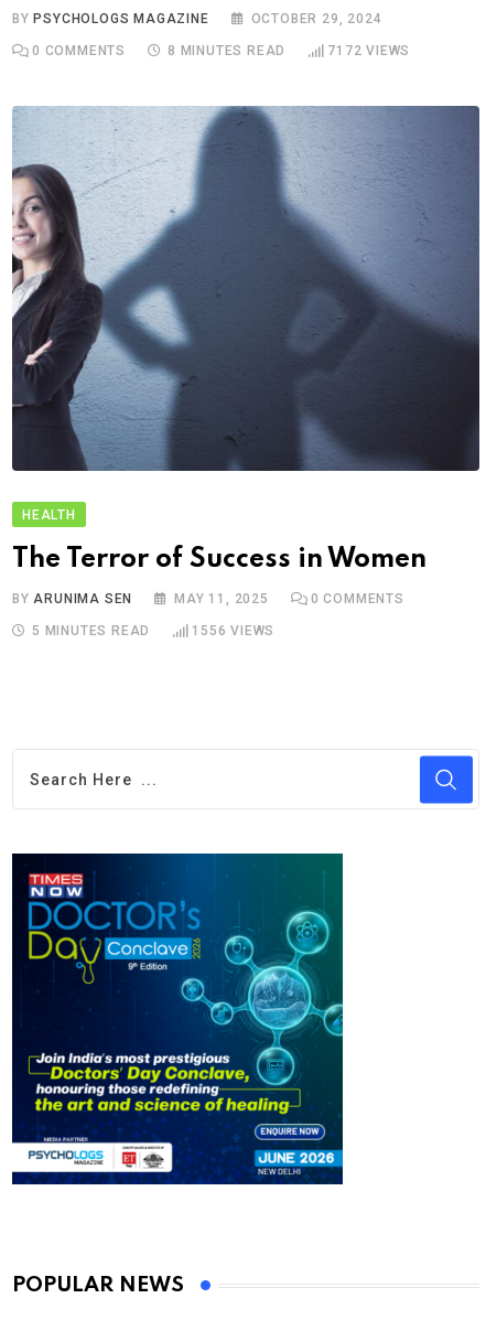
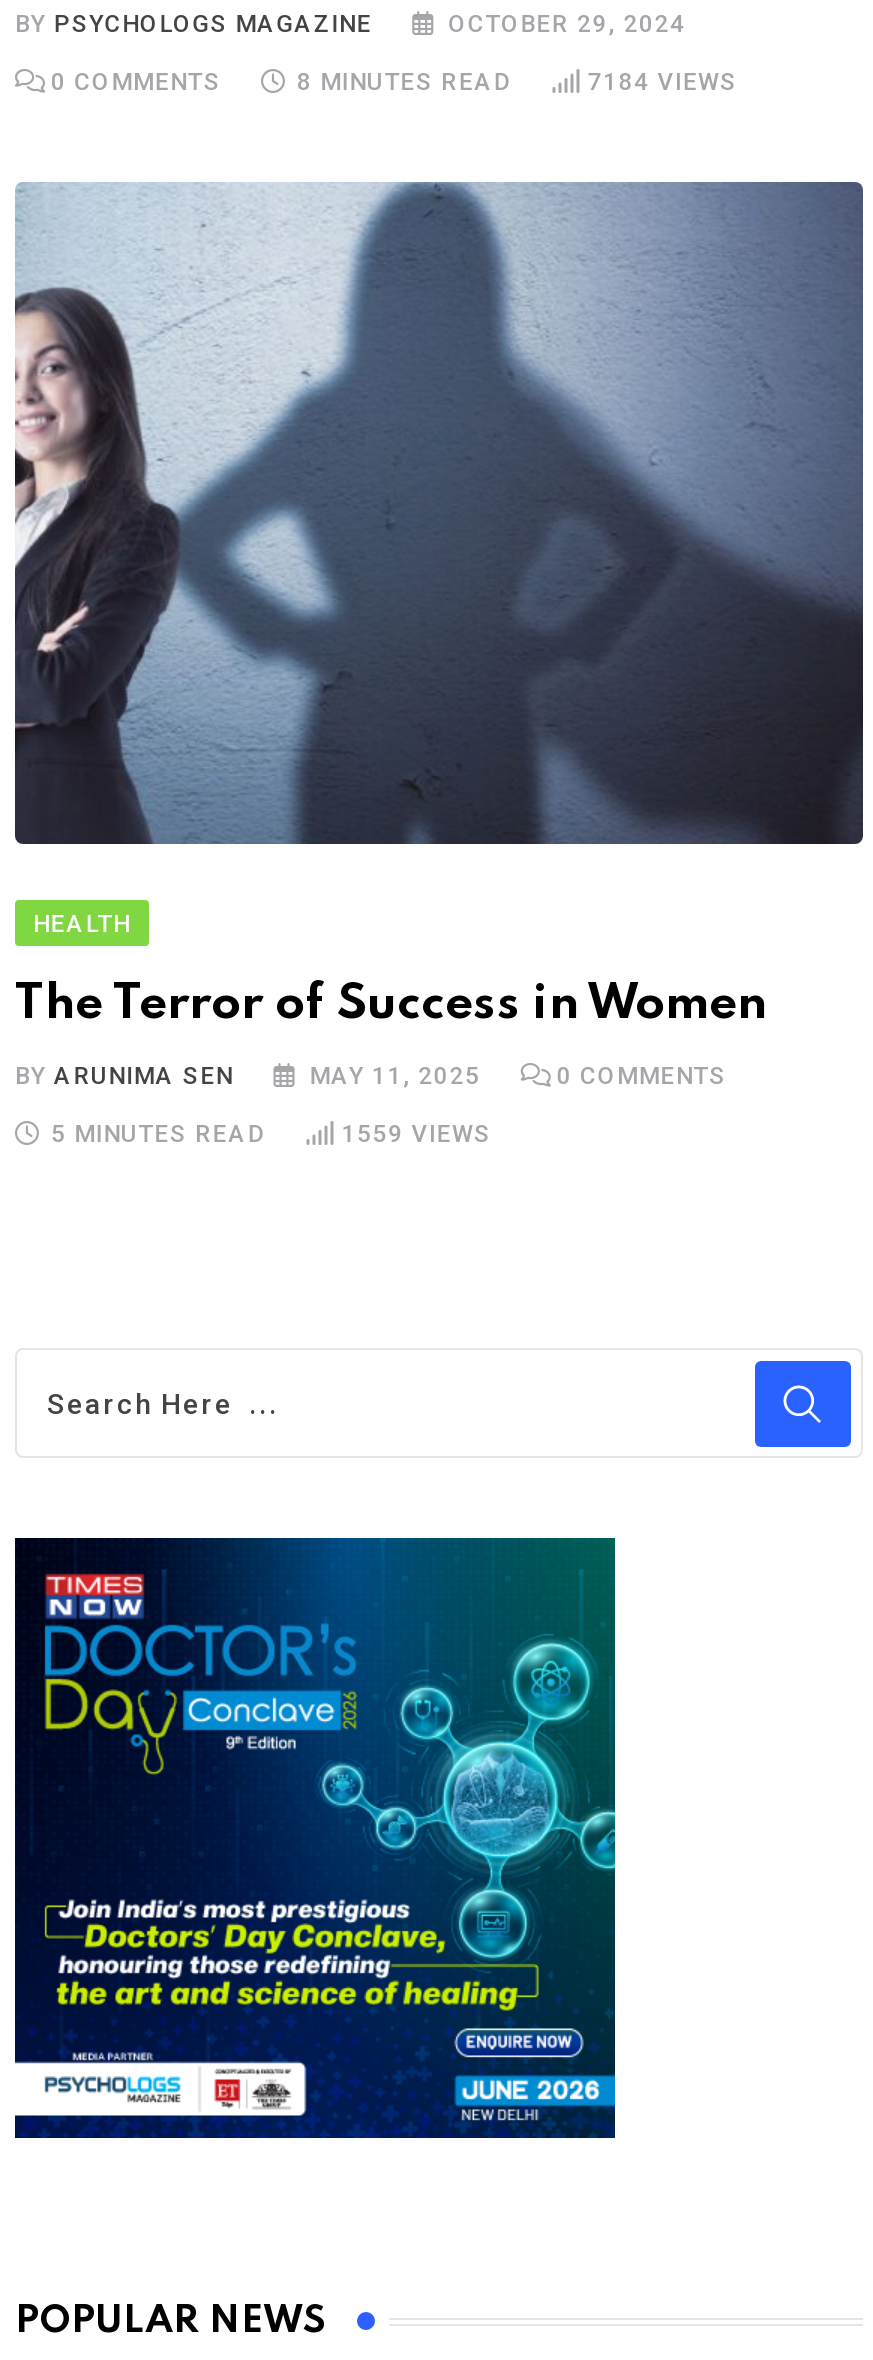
- 7172 VIEWS
+ 7184 VIEWS

- 1556 VIEWS
+ 1559 VIEWS
